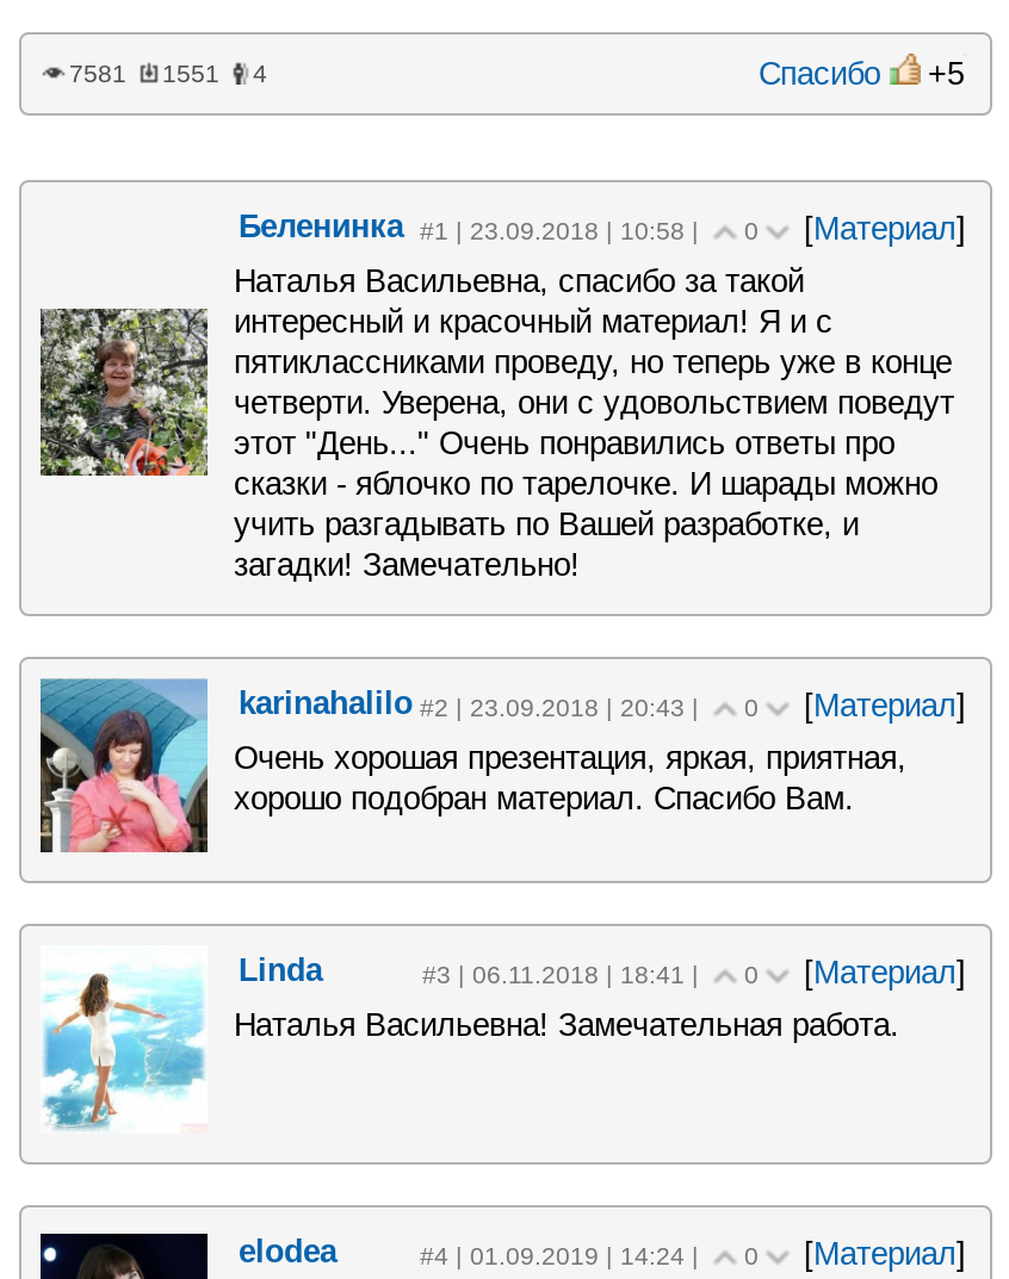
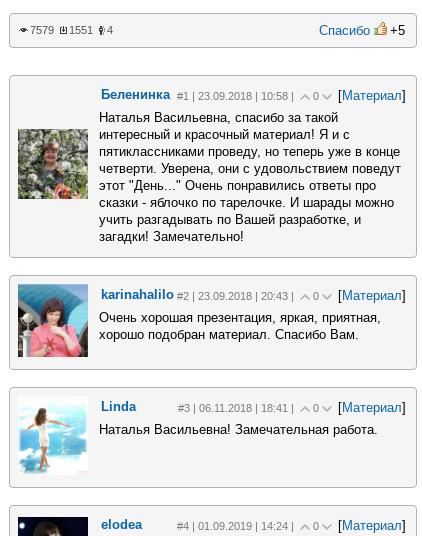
- 7581 1551 4
+ 7579 1551 4
